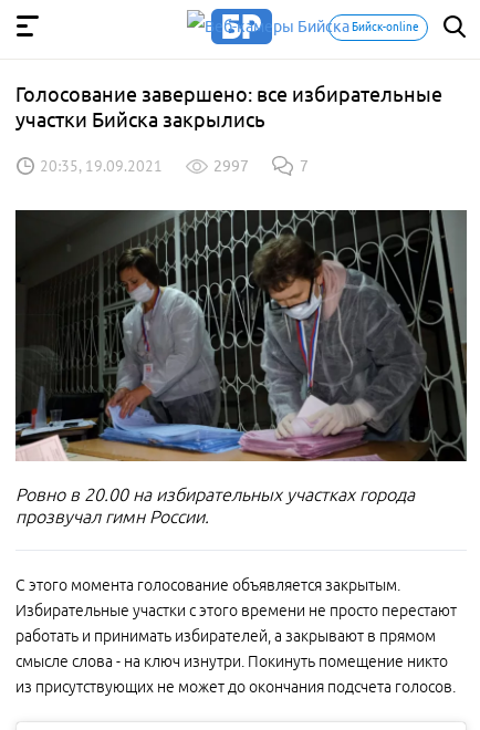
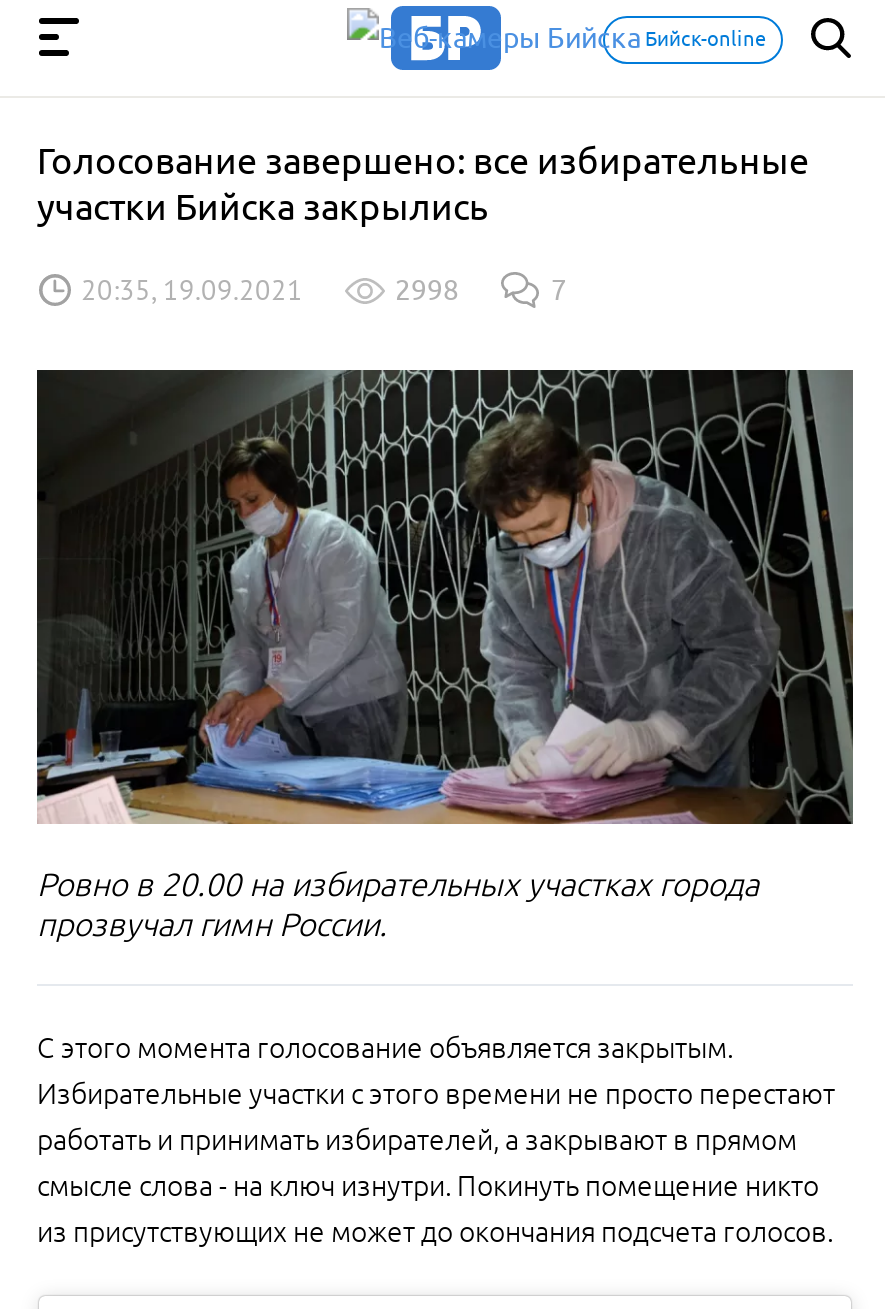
- 2997
+ 2998
